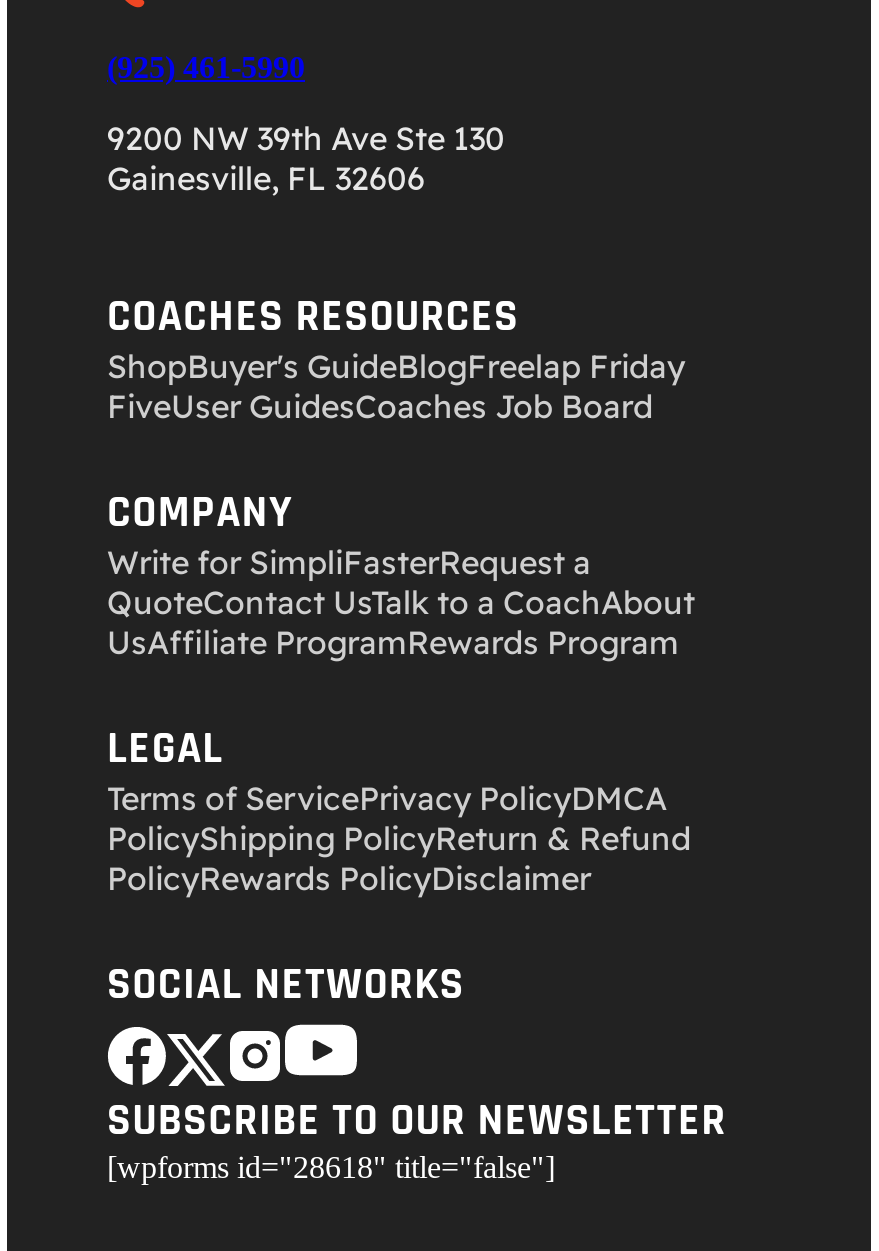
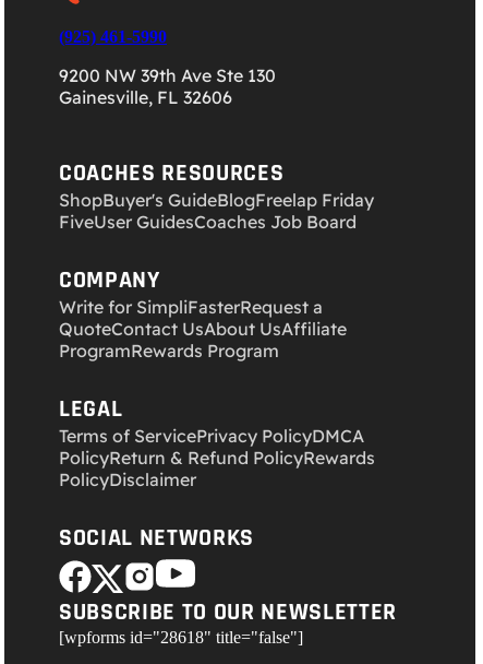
- QuoteContact UsTalk to a CoachAbout
- UsAffiliate ProgramRewards Program
+ QuoteContact UsAbout UsAffiliate
+ ProgramRewards Program

- PolicyShipping PolicyReturn & Refund
- PolicyRewards PolicyDisclaimer
+ PolicyReturn & Refund PolicyRewards
+ PolicyDisclaimer
